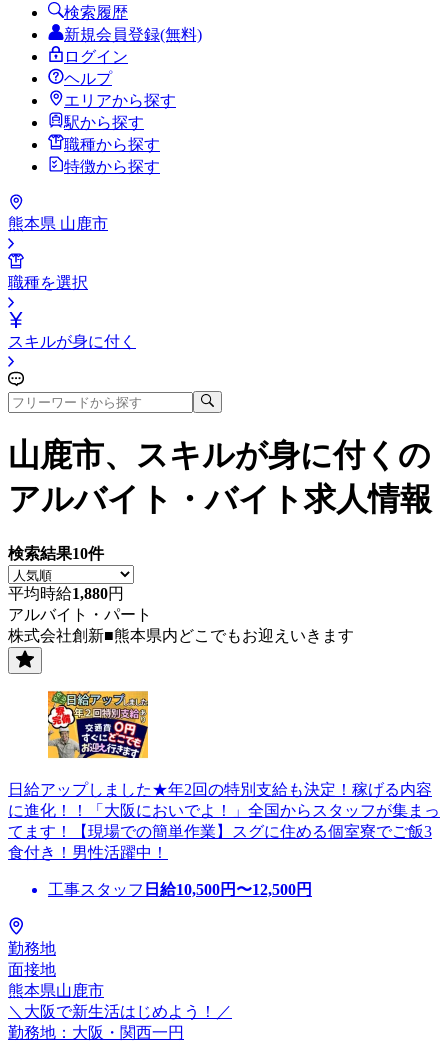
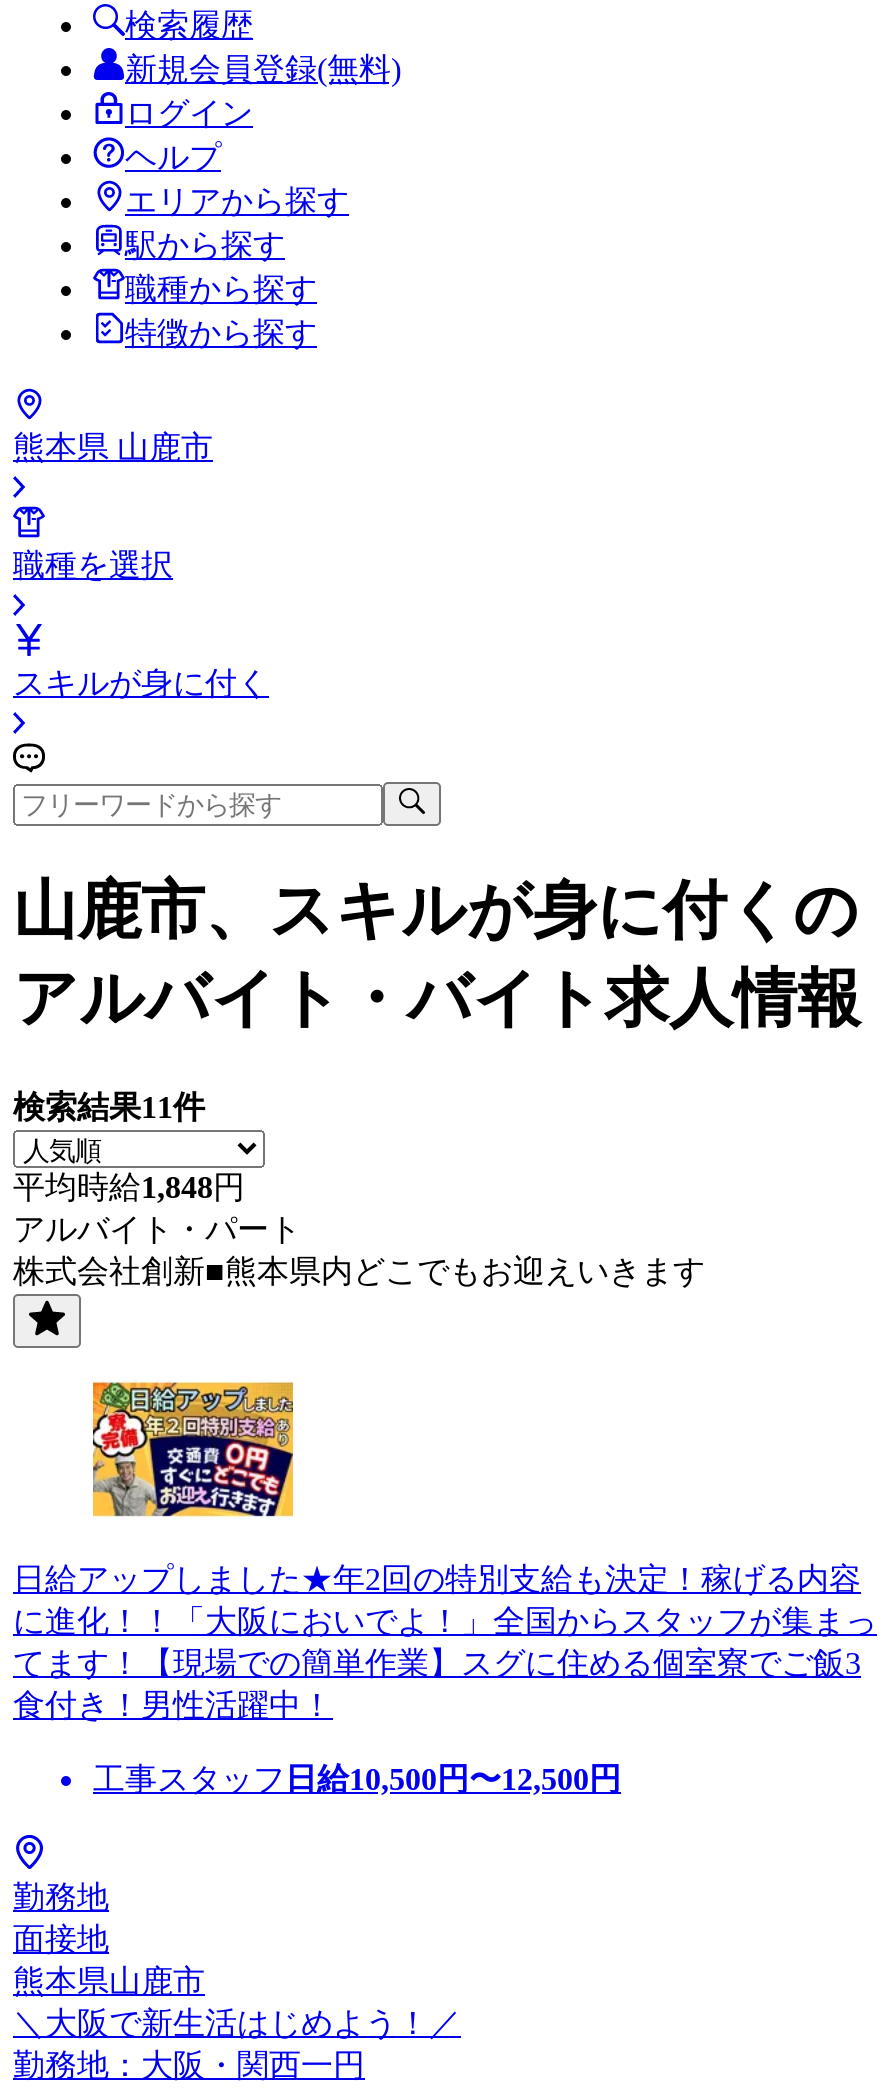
- 検索結果10件
+ 検索結果11件

- 平均時給1,880円
+ 平均時給1,848円
